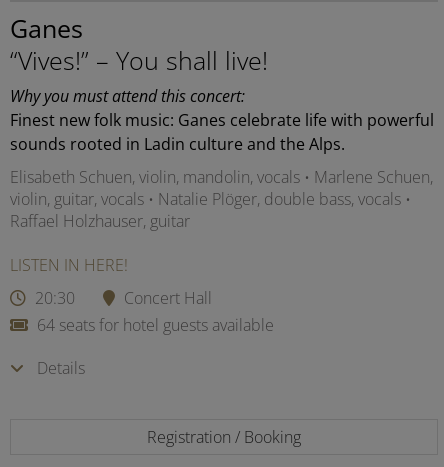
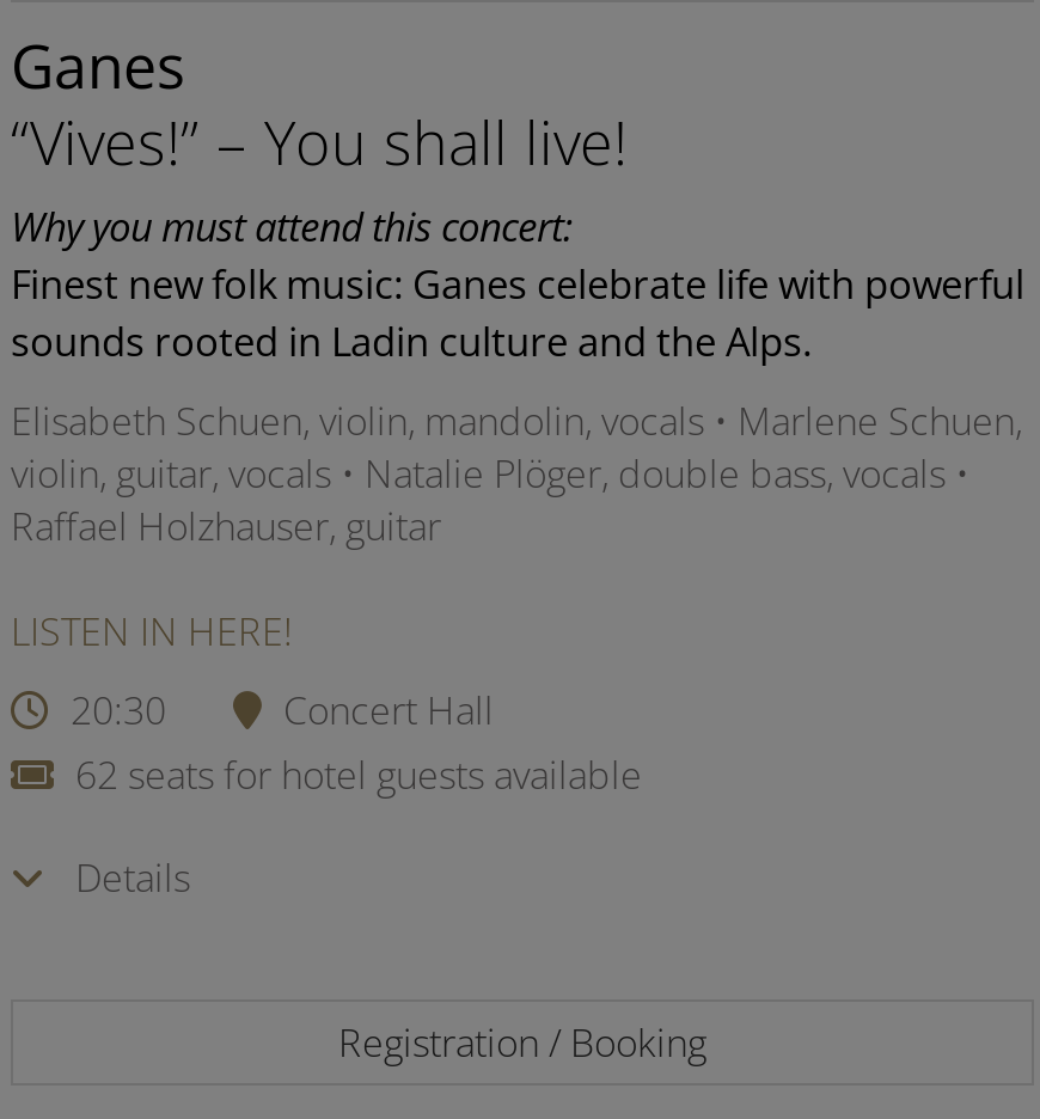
- 64 seats for hotel guests available
+ 62 seats for hotel guests available
